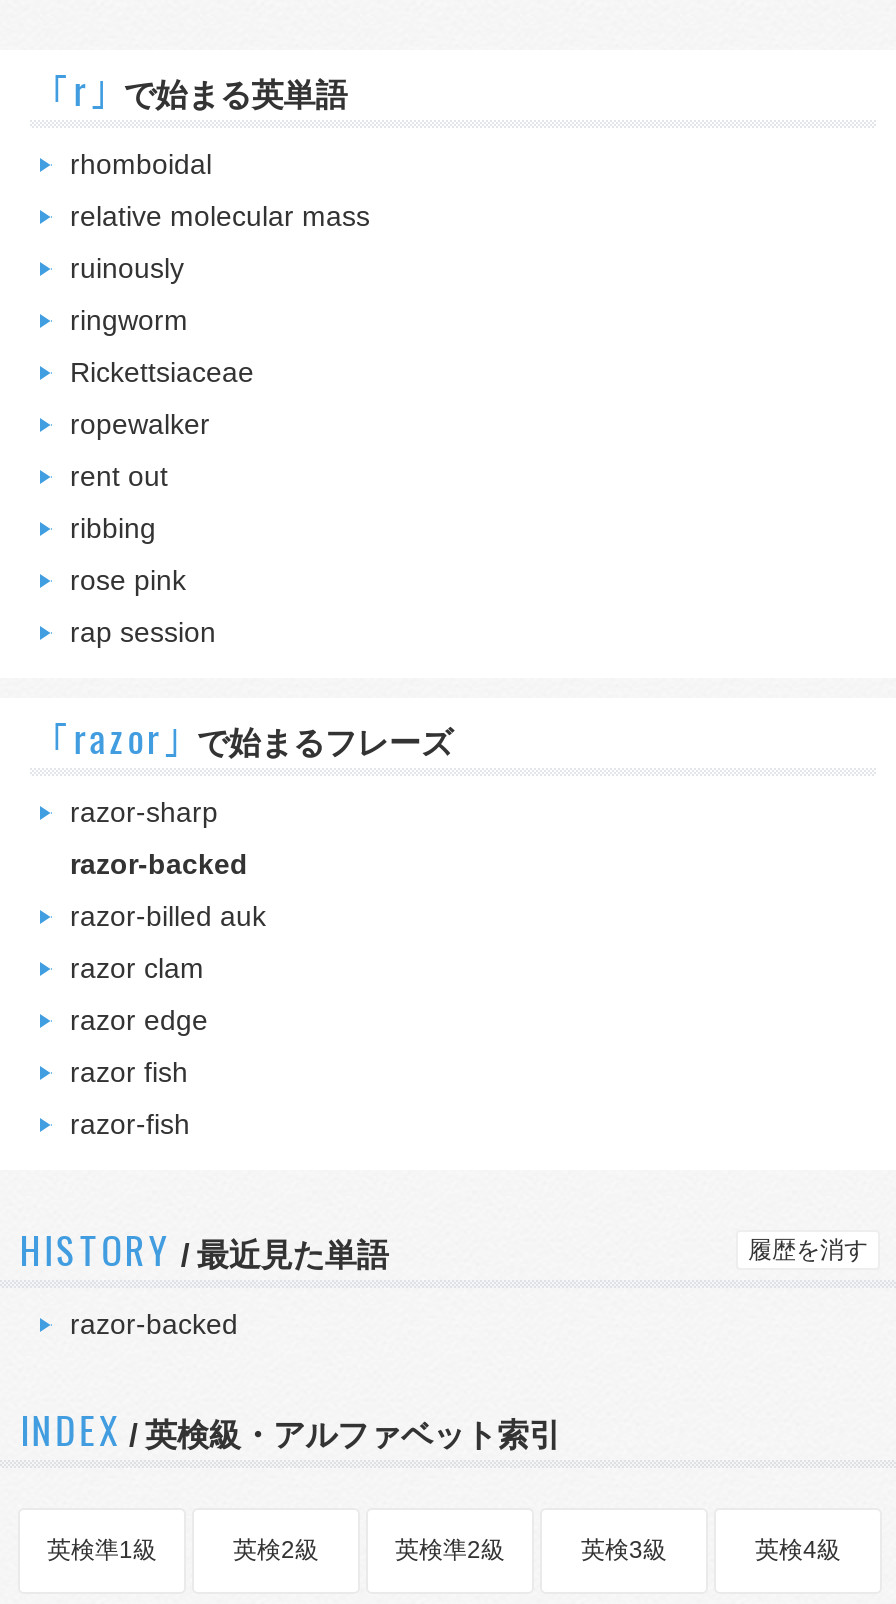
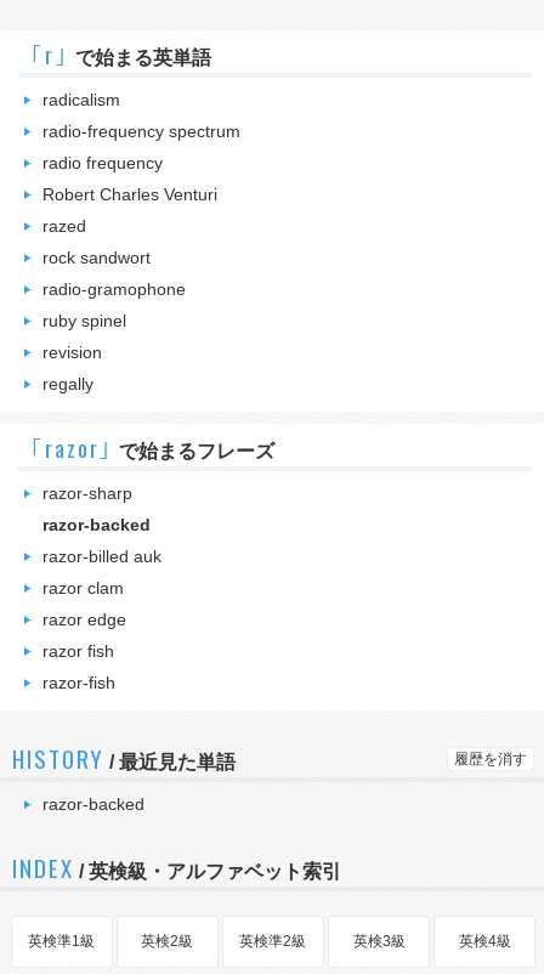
- rhomboidal
+ radicalism

- relative molecular mass
+ radio-frequency spectrum

- ruinously
+ radio frequency

- ringworm
+ Robert Charles Venturi

- Rickettsiaceae
+ razed

- ropewalker
+ rock sandwort

- rent out
+ radio-gramophone

- ribbing
+ ruby spinel

- rose pink
+ revision

- rap session
+ regally
